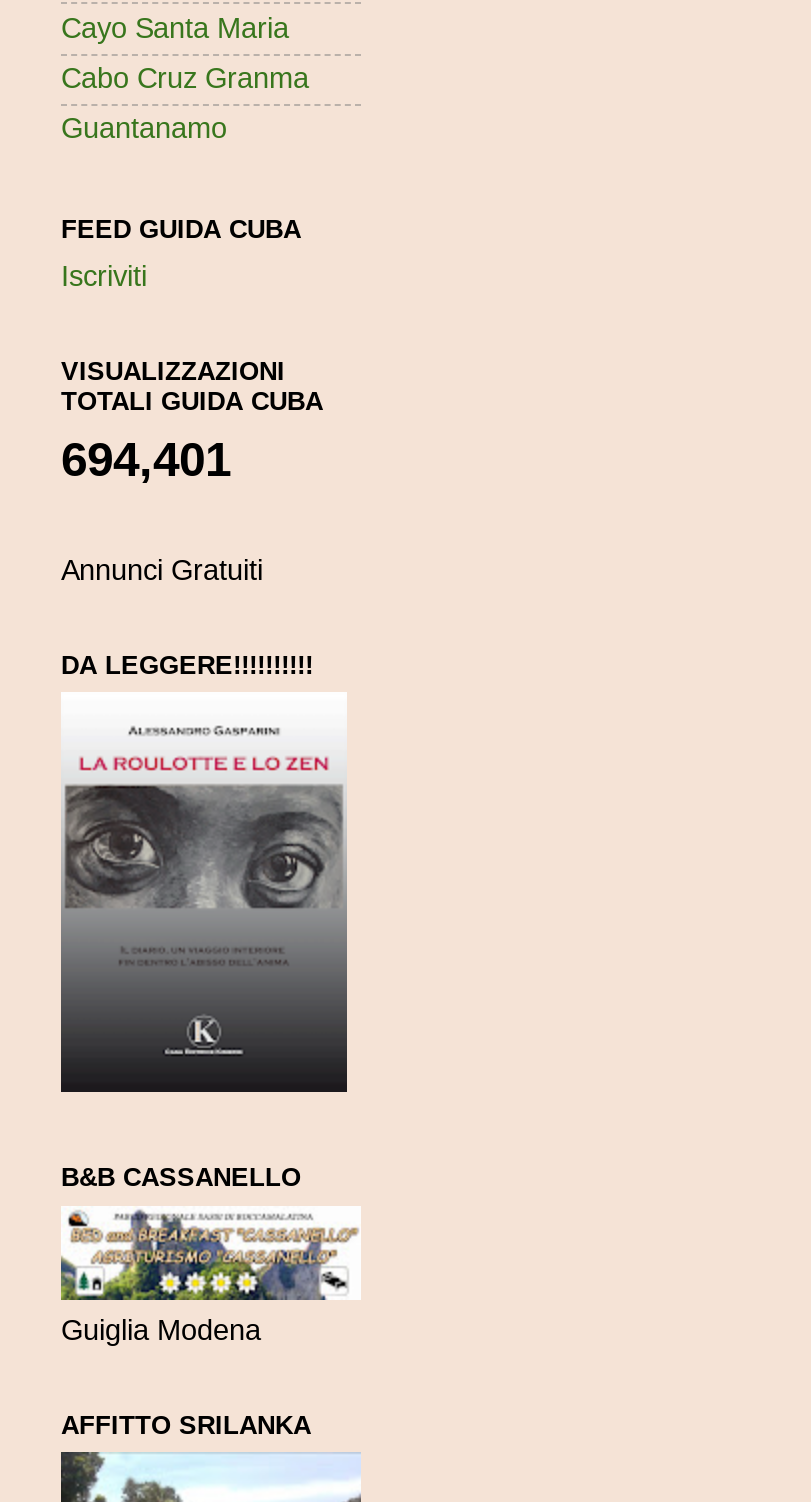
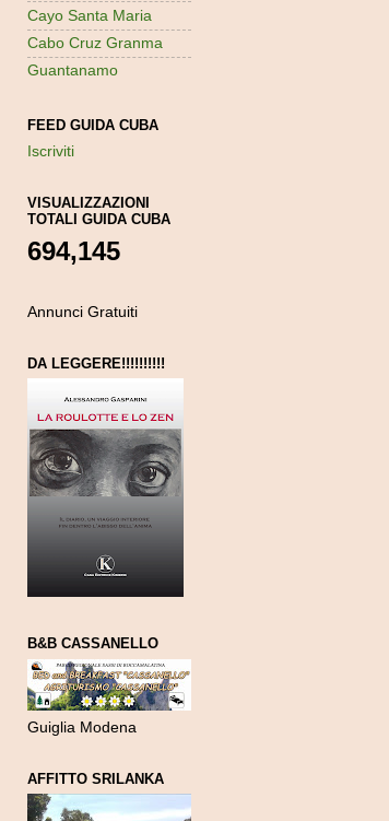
- 694,401
+ 694,145
